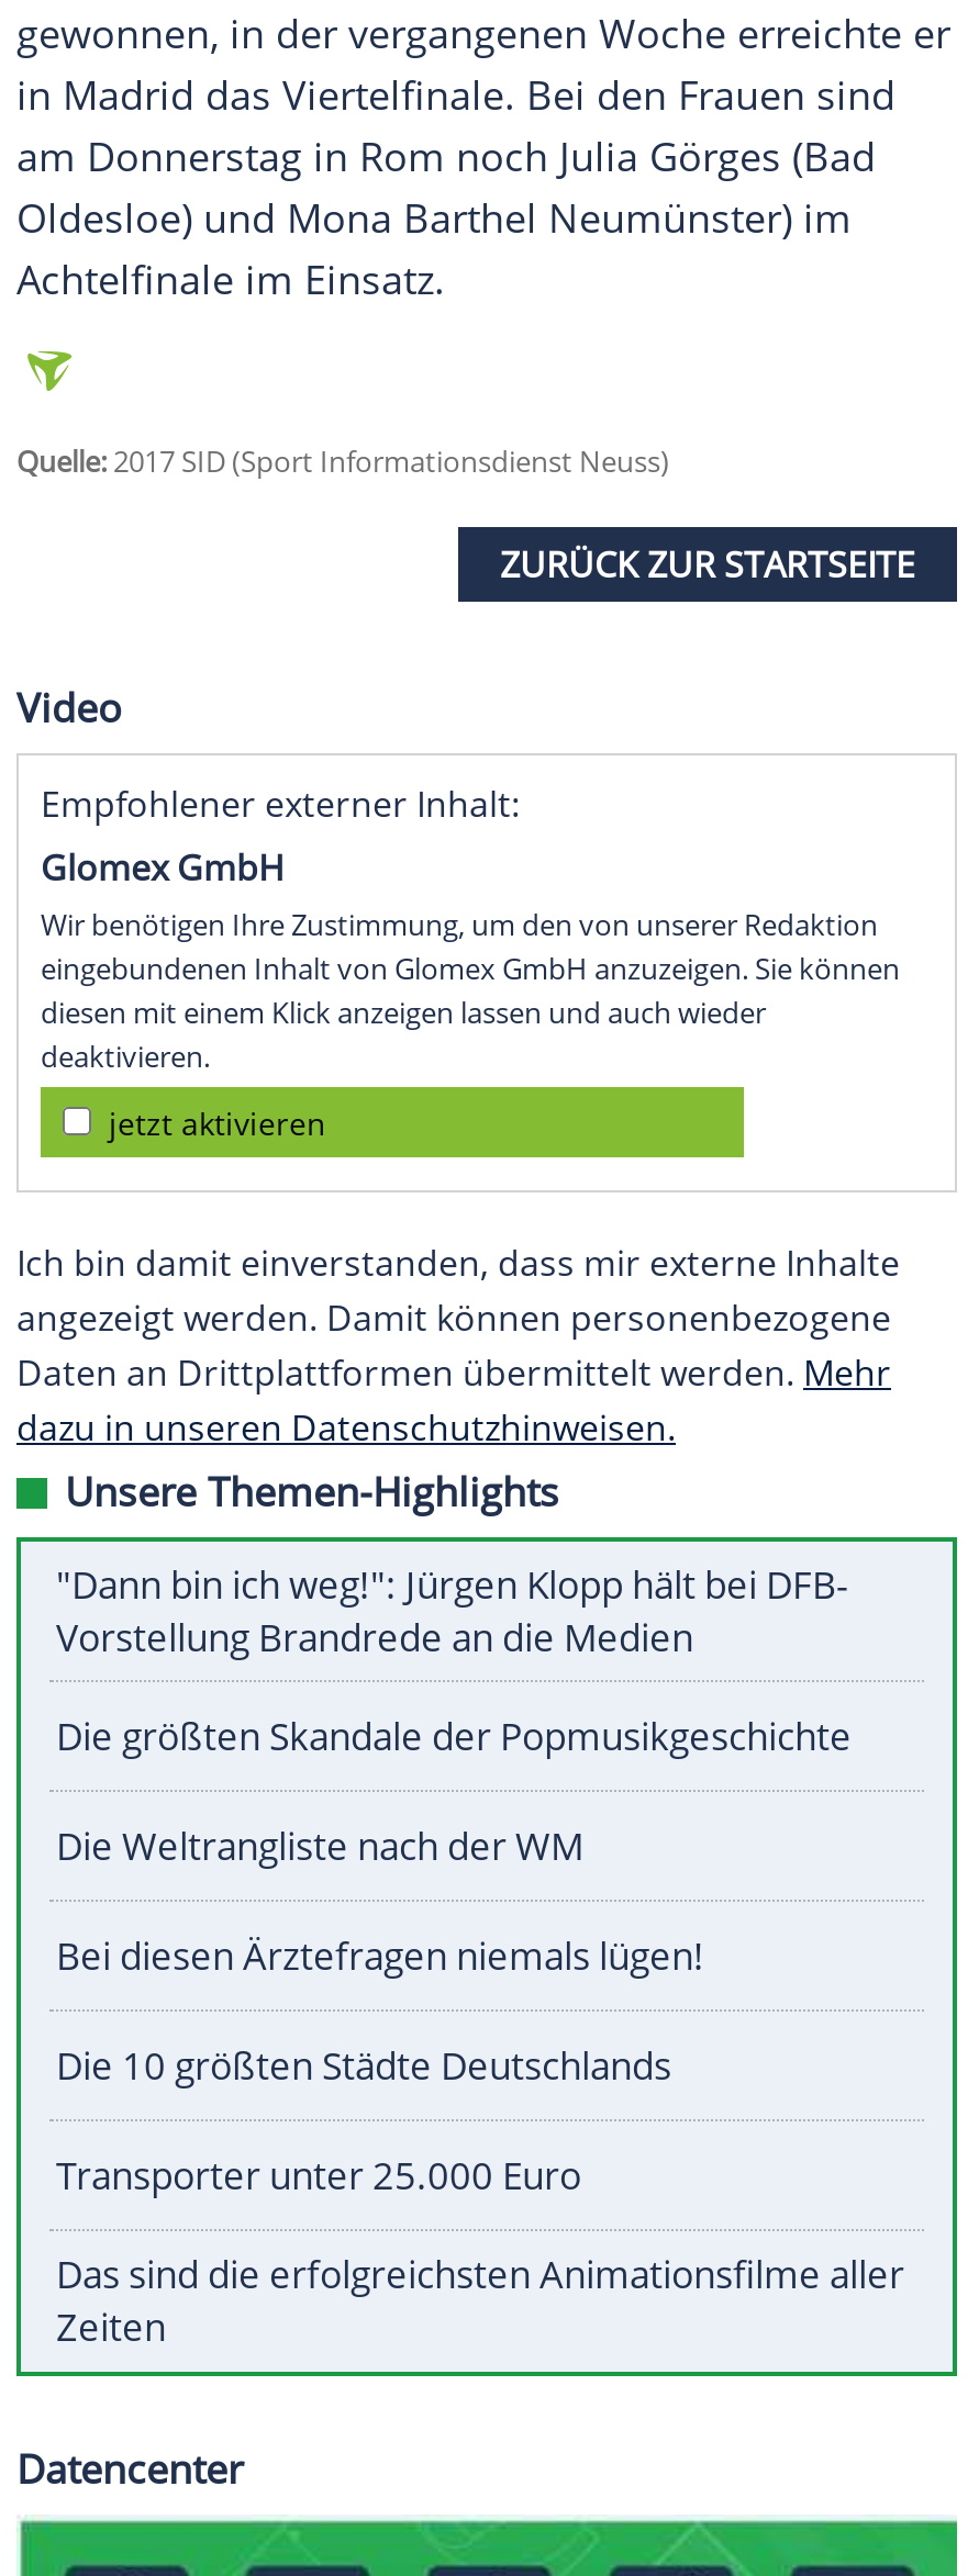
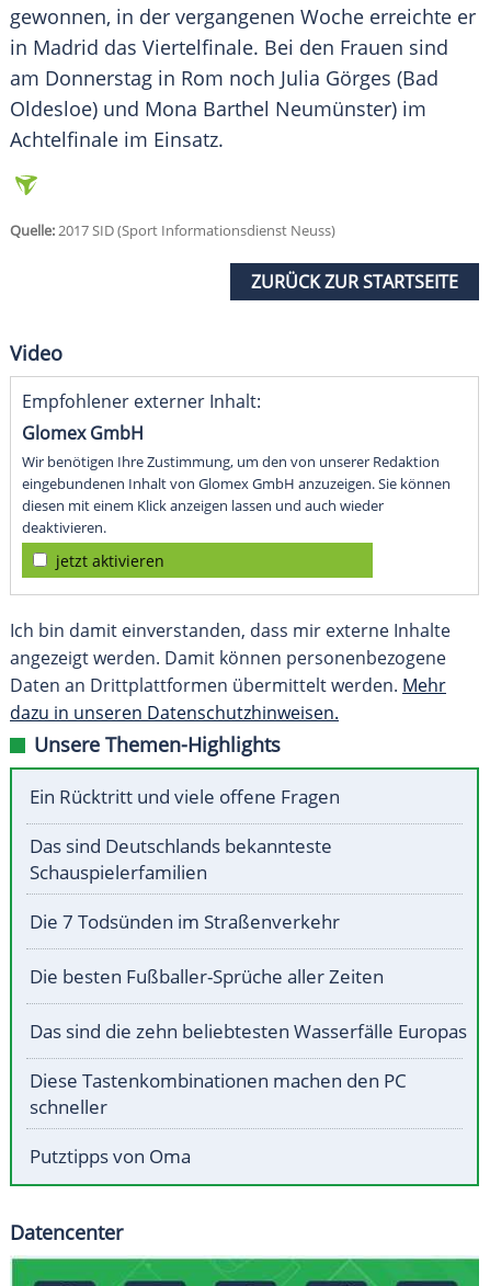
- "Dann bin ich weg!": Jürgen Klopp hält bei DFB-
- Vorstellung Brandrede an die Medien
+ Ein Rücktritt und viele offene Fragen

- Die größten Skandale der Popmusikgeschichte
+ Das sind Deutschlands bekannteste
+ Schauspielerfamilien

- Die Weltrangliste nach der WM
+ Die 7 Todsünden im Straßenverkehr

- Bei diesen Ärztefragen niemals lügen!
+ Die besten Fußballer-Sprüche aller Zeiten

- Die 10 größten Städte Deutschlands
+ Das sind die zehn beliebtesten Wasserfälle Europas

- Transporter unter 25.000 Euro
+ Diese Tastenkombinationen machen den PC
+ schneller

- Das sind die erfolgreichsten Animationsfilme aller
- Zeiten
+ Putztipps von Oma
